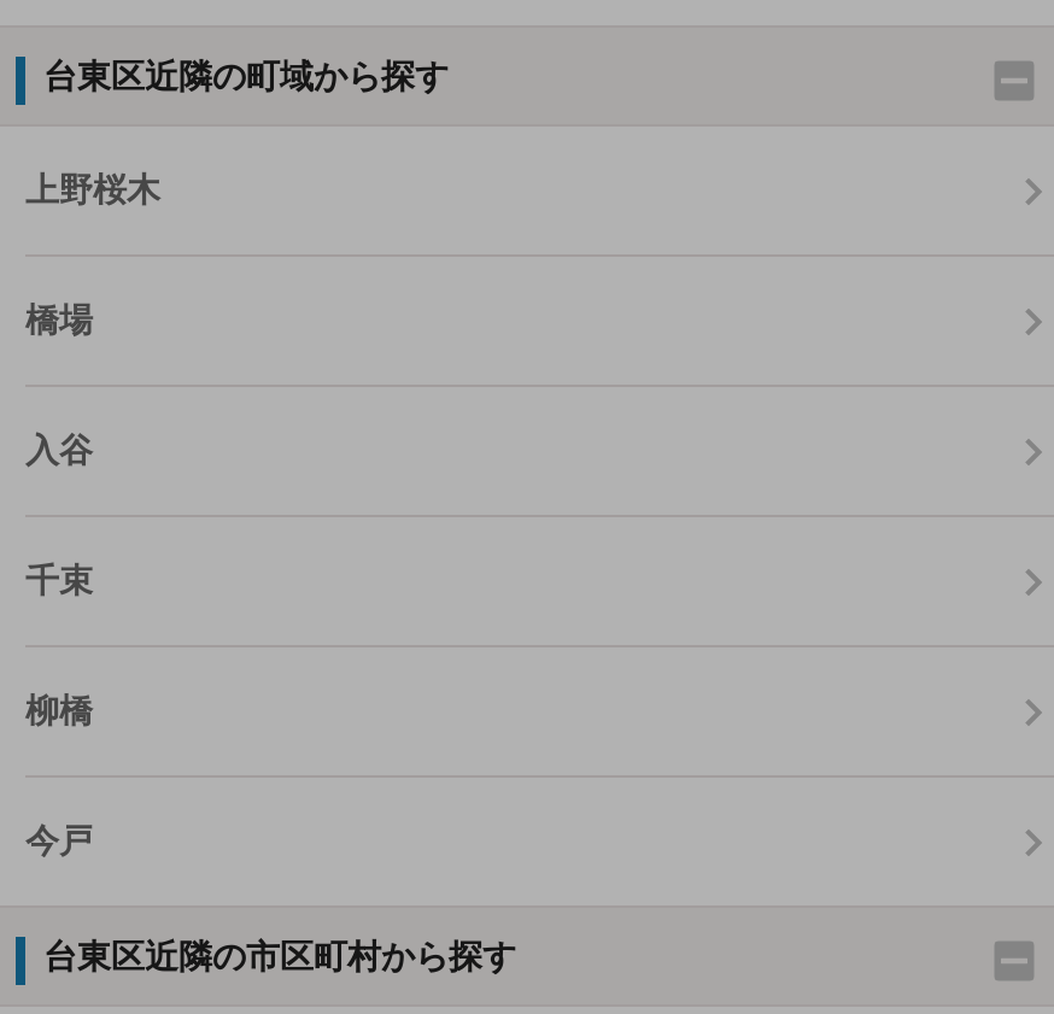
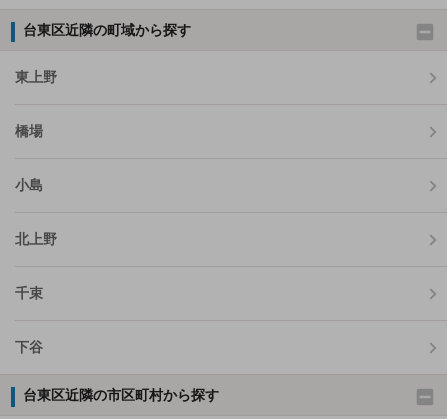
- 上野桜木
+ 東上野

- 入谷
+ 小島
+ 北上野

moved down: 千束

- 柳橋
- 今戸
+ 下谷
